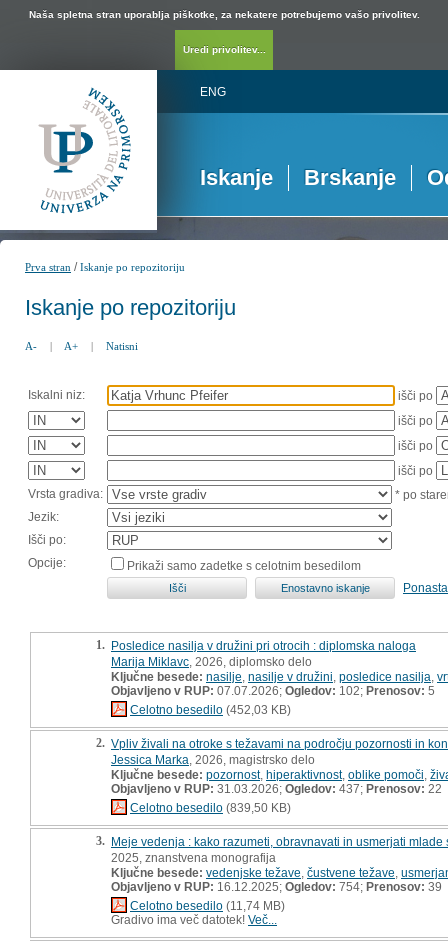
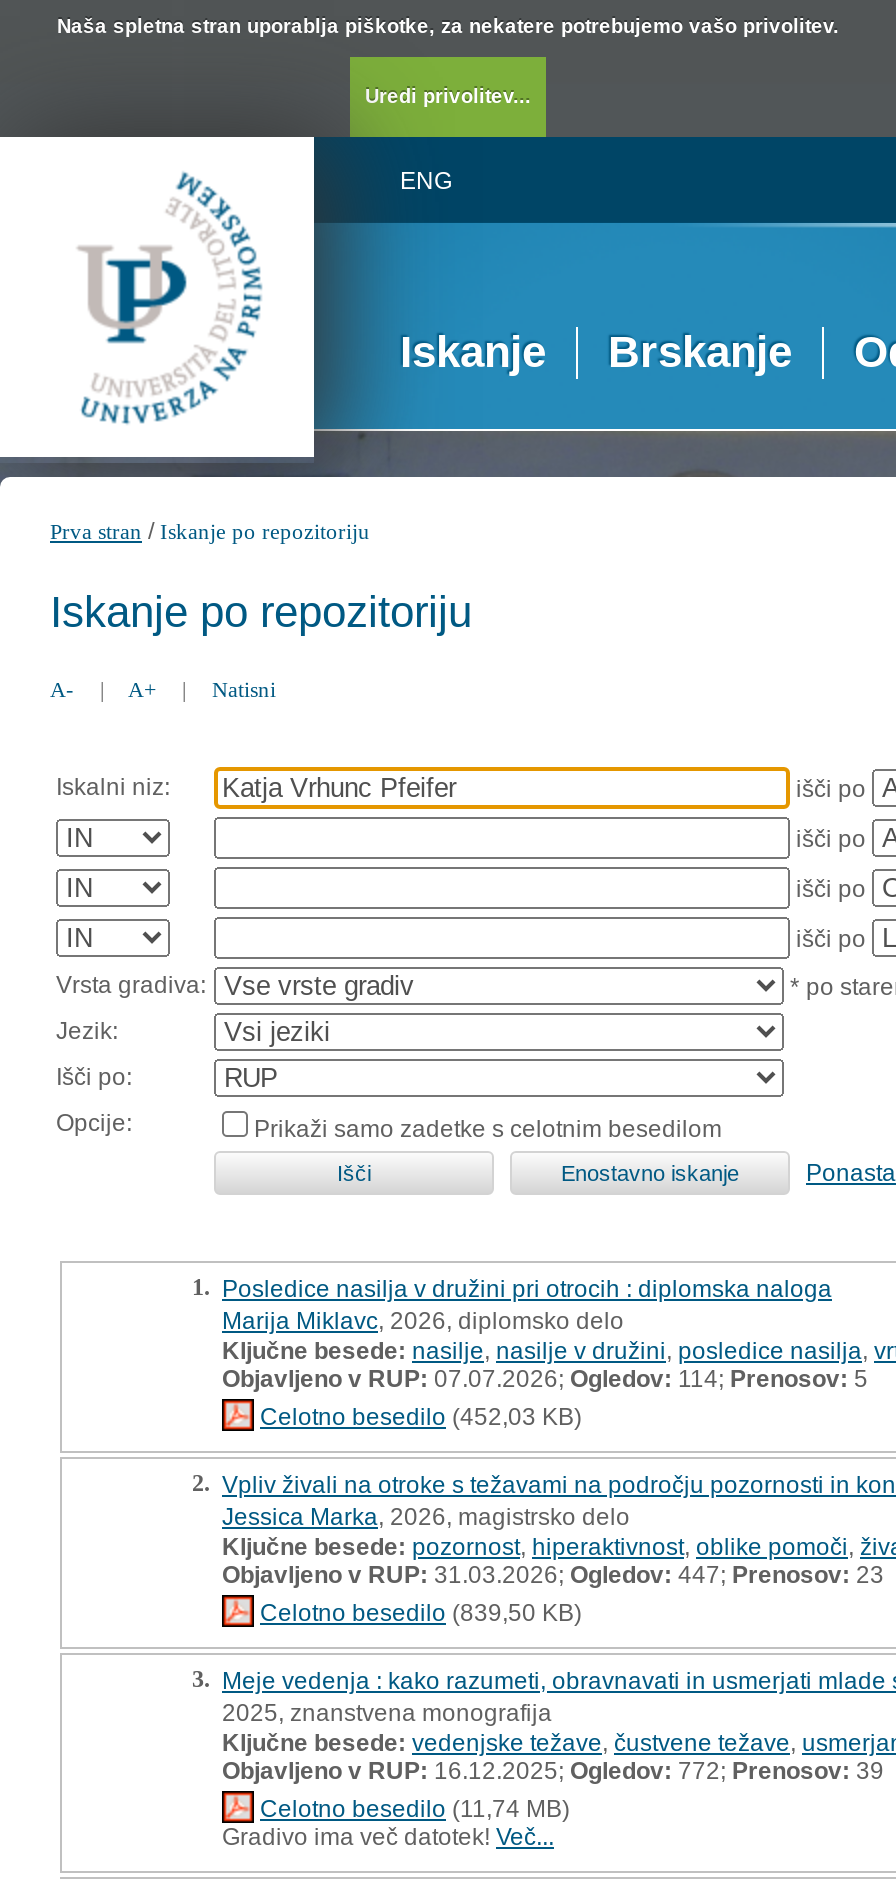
- Objavljeno v RUP:07.07.2026;Ogledov: 102;Prenosov:5
+ Objavljeno v RUP:07.07.2026;Ogledov: 114;Prenosov:5

- Objavljeno v RUP:31.03.2026;Ogledov:437;Prenosov: 22
+ Objavljeno v RUP:31.03.2026;Ogledov:447;Prenosov: 23

- Objavljeno v RUP:16.12.2025;Ogledov:754;Prenosov:39
+ Objavljeno v RUP:16.12.2025;Ogledov:772;Prenosov:39
